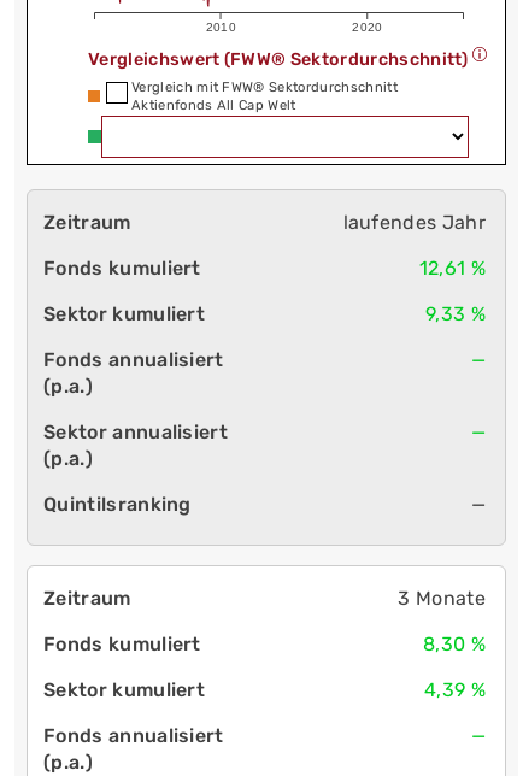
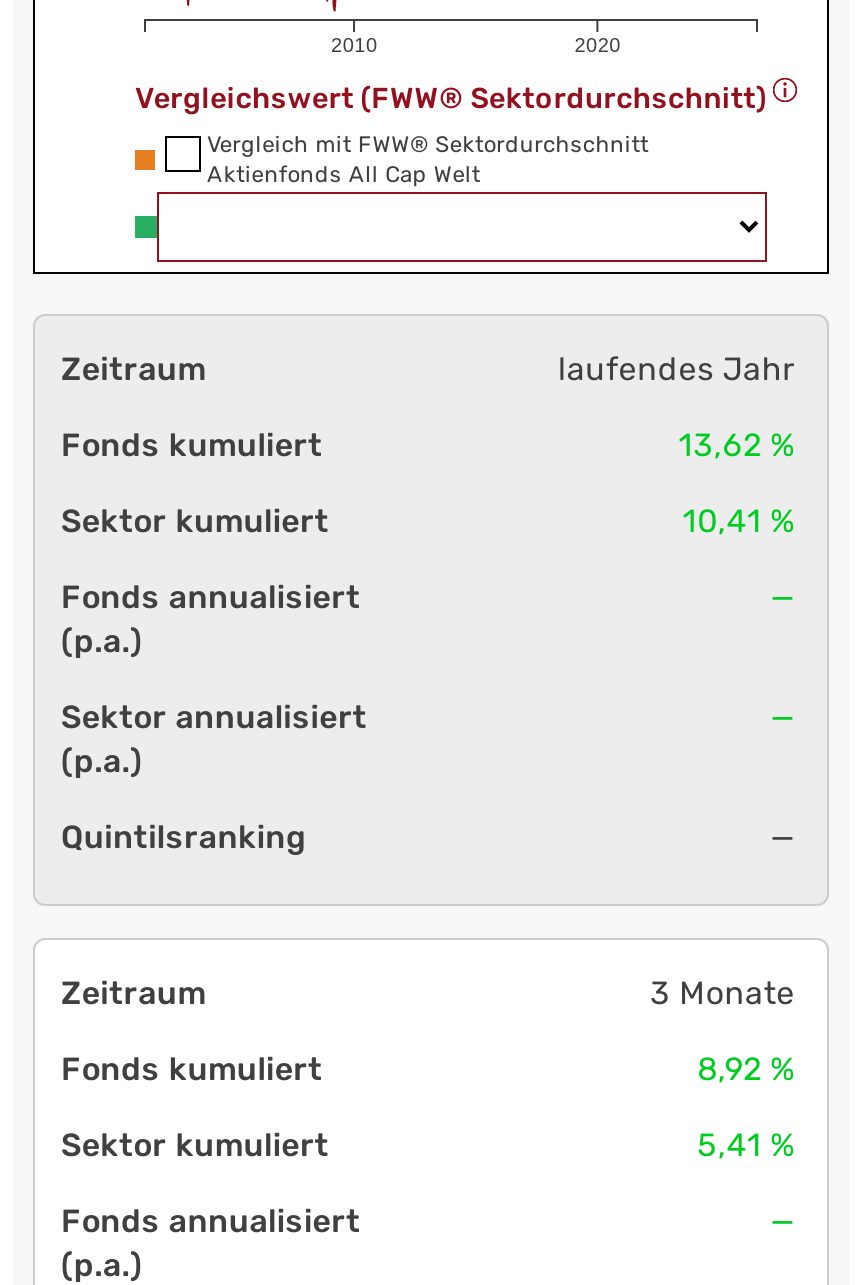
- 12,61 %
+ 13,62 %

- 9,33 %
+ 10,41 %

- 8,30 %
+ 8,92 %

- 4,39 %
+ 5,41 %
